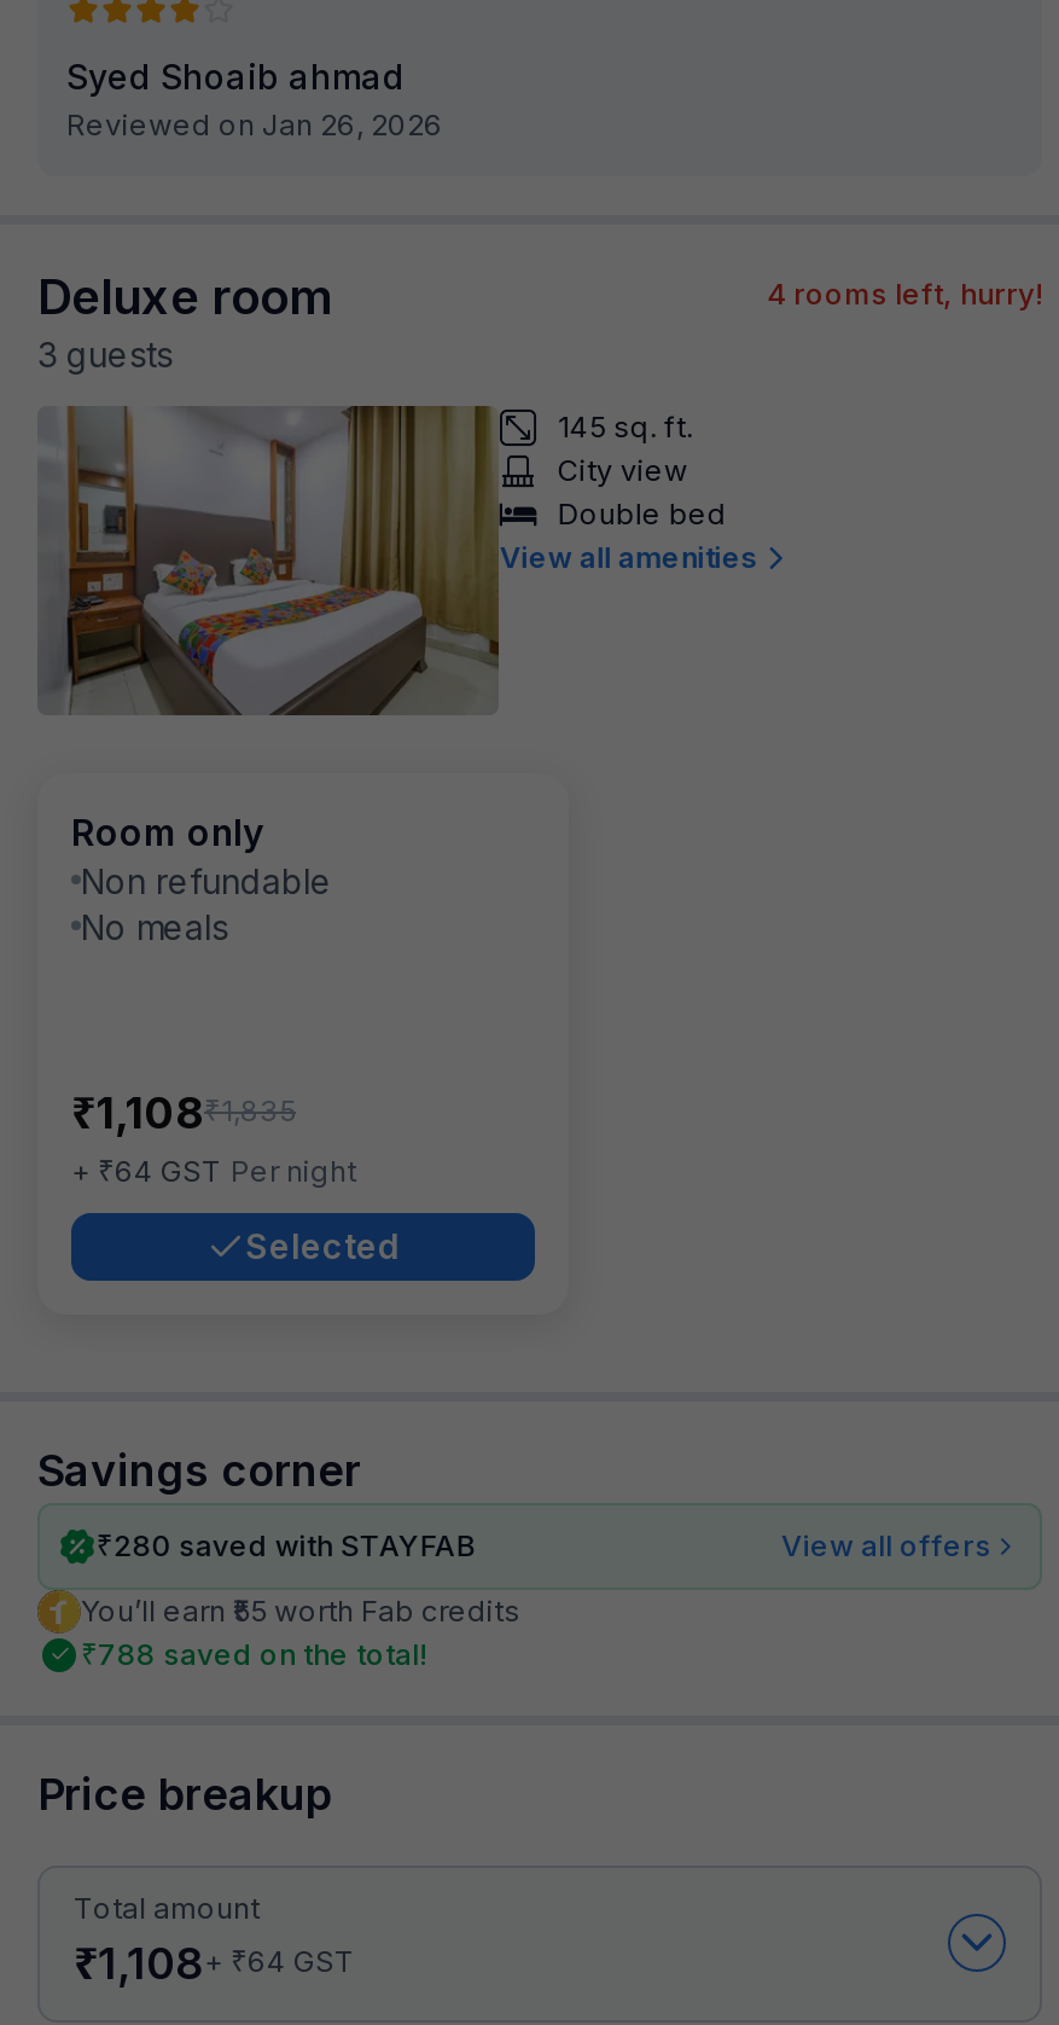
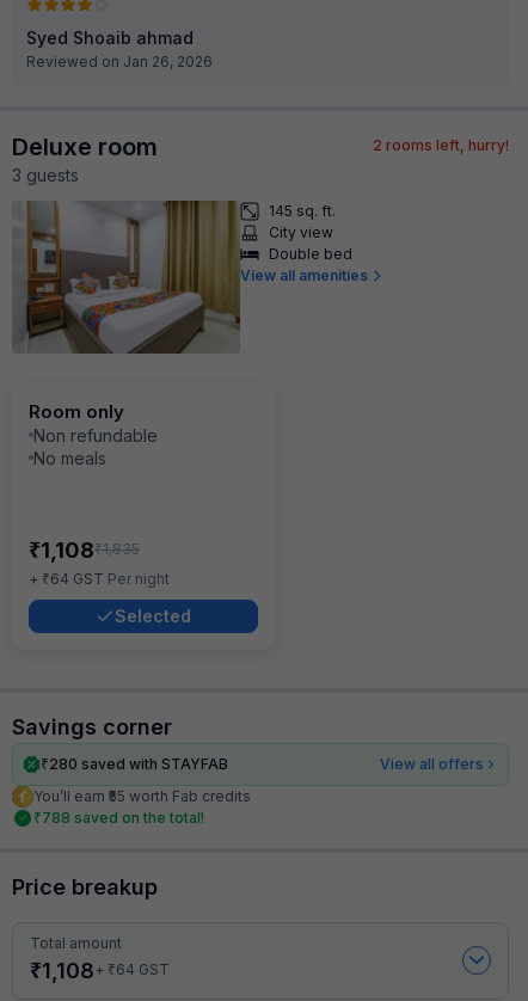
- 4 rooms left, hurry!
+ 2 rooms left, hurry!
